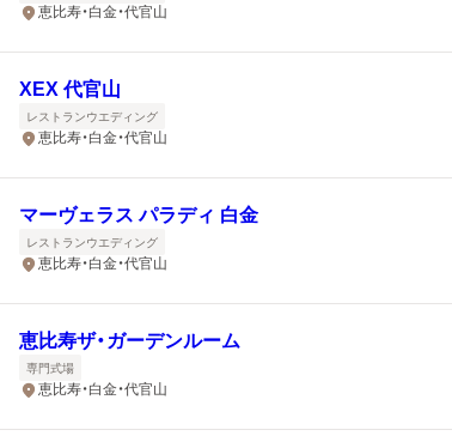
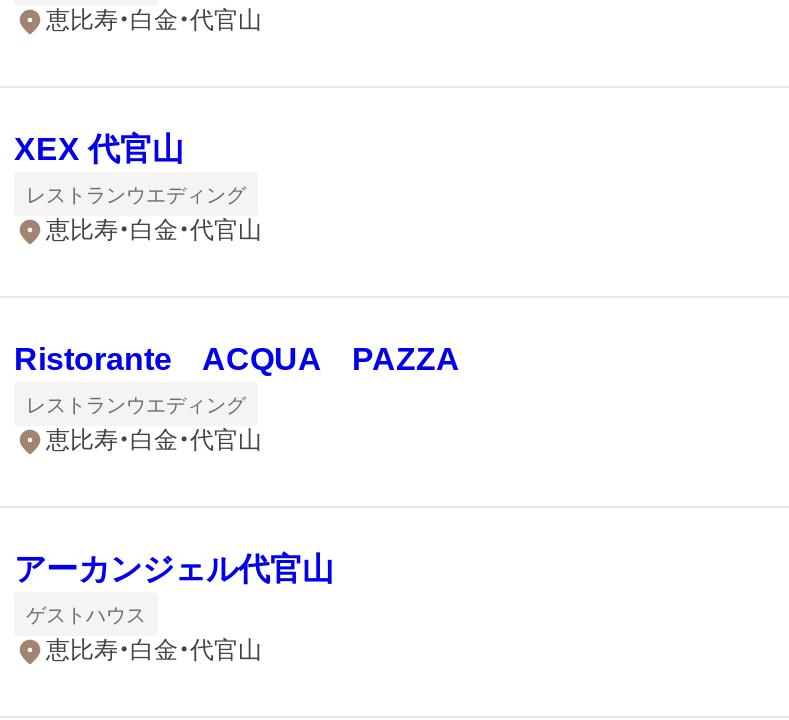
- マーヴェラス パラディ 白金
+ Ristorante ACQUA PAZZA

- 恵比寿ザ・ガーデンルーム
+ アーカンジェル代官山

- 専門式場
+ ゲストハウス
